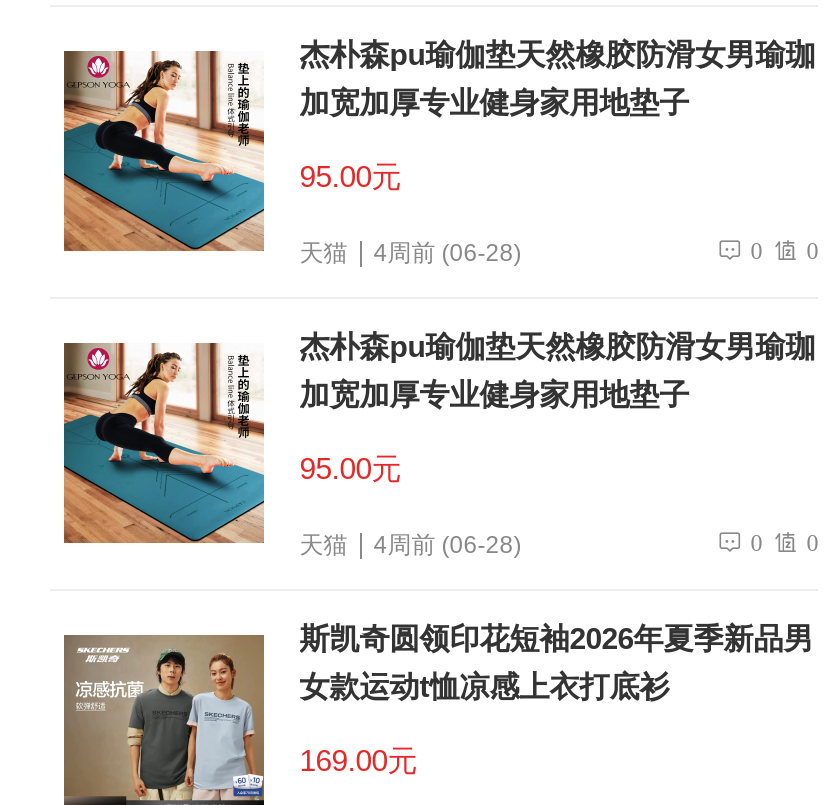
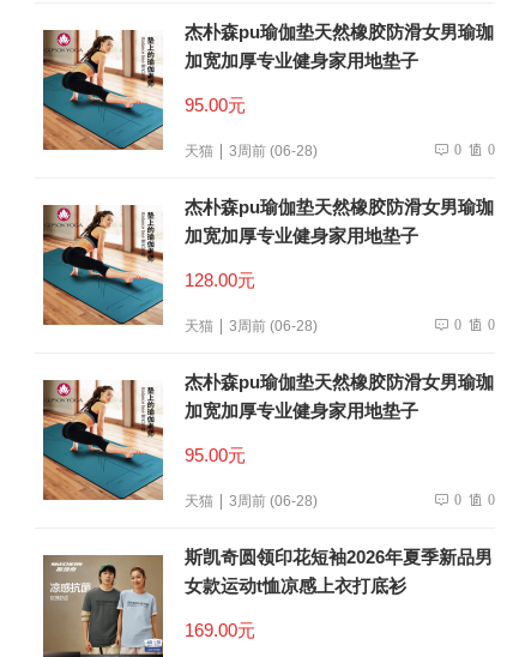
- 4周前 (06-28)
+ 3周前 (06-28)
+ 0
+ 0
+ 杰朴森pu瑜伽垫天然橡胶防滑女男瑜珈
+ 加宽加厚专业健身家用地垫子
+ 128.00元
+ 天猫
+ 3周前 (06-28)

- 天猫 4周前 (06-28)
+ 天猫 3周前 (06-28)
